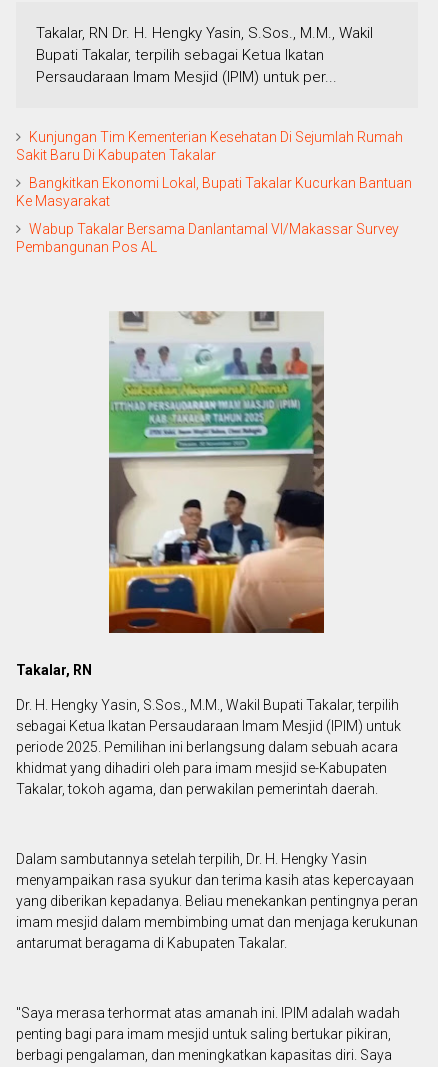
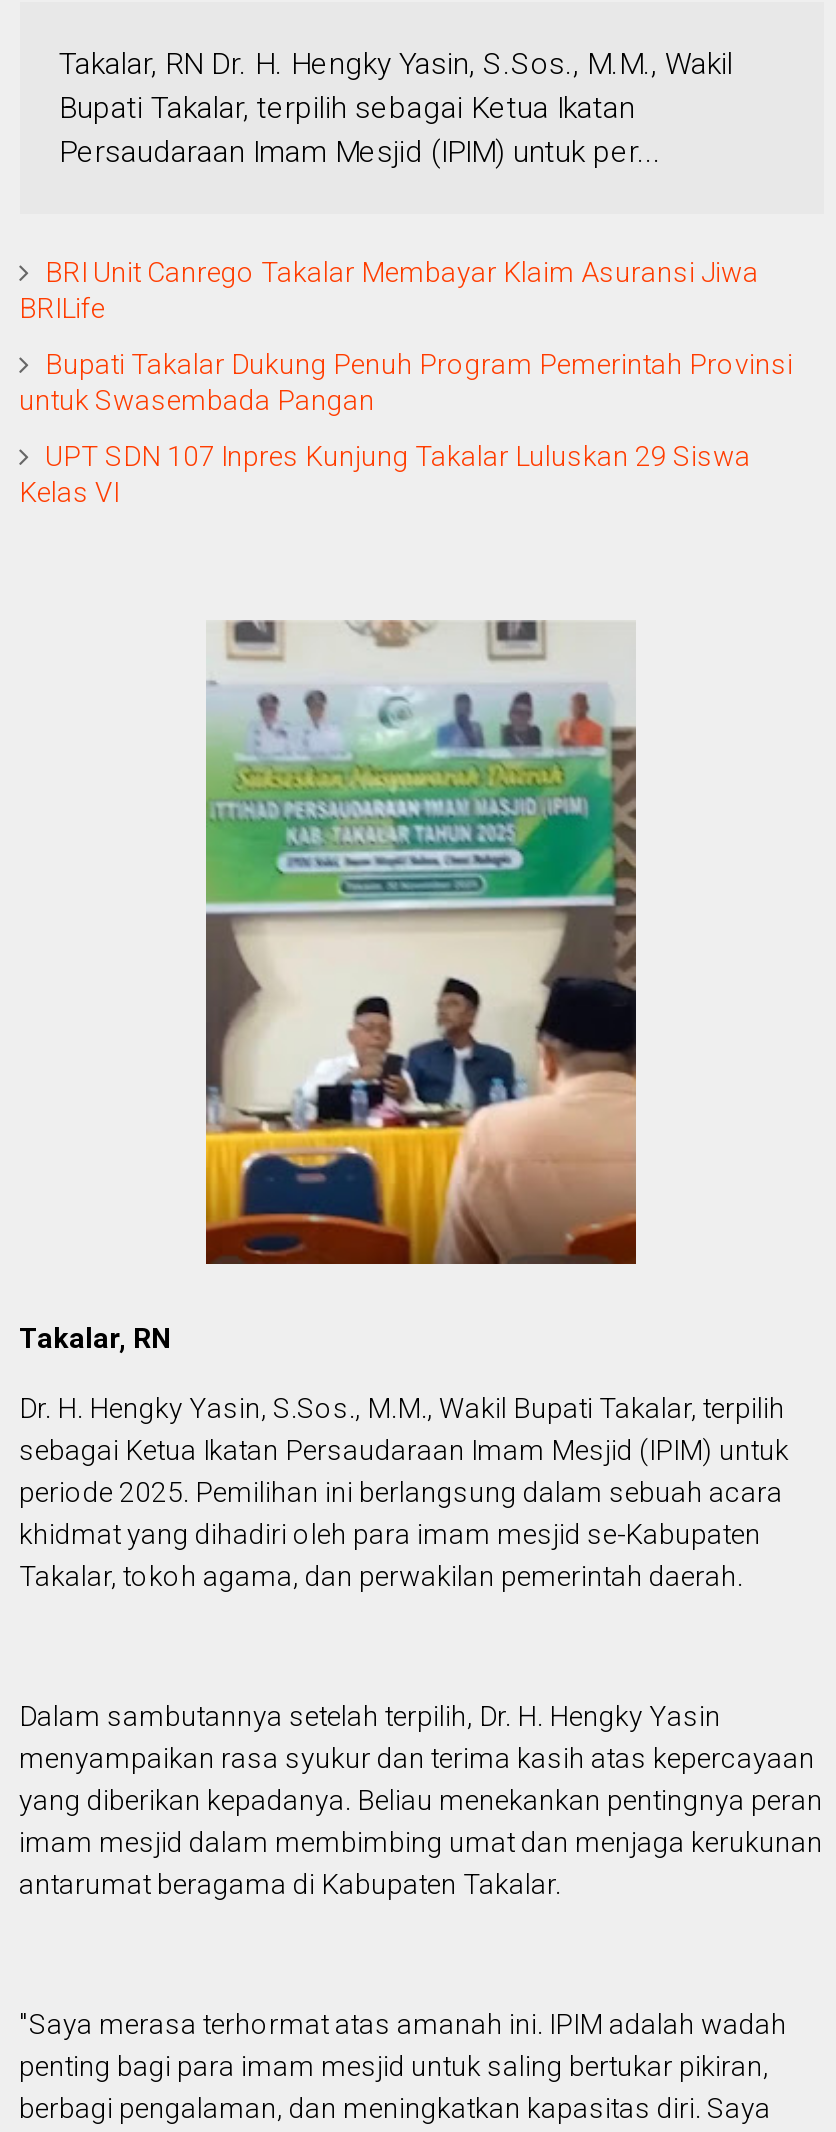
- Kunjungan Tim Kementerian Kesehatan Di Sejumlah Rumah
- Sakit Baru Di Kabupaten Takalar
+ BRI Unit Canrego Takalar Membayar Klaim Asuransi Jiwa
+ BRILife

- Bangkitkan Ekonomi Lokal, Bupati Takalar Kucurkan Bantuan
- Ke Masyarakat
+ Bupati Takalar Dukung Penuh Program Pemerintah Provinsi
+ untuk Swasembada Pangan

- Wabup Takalar Bersama Danlantamal VI/Makassar Survey
- Pembangunan Pos AL
+ UPT SDN 107 Inpres Kunjung Takalar Luluskan 29 Siswa
+ Kelas VI
